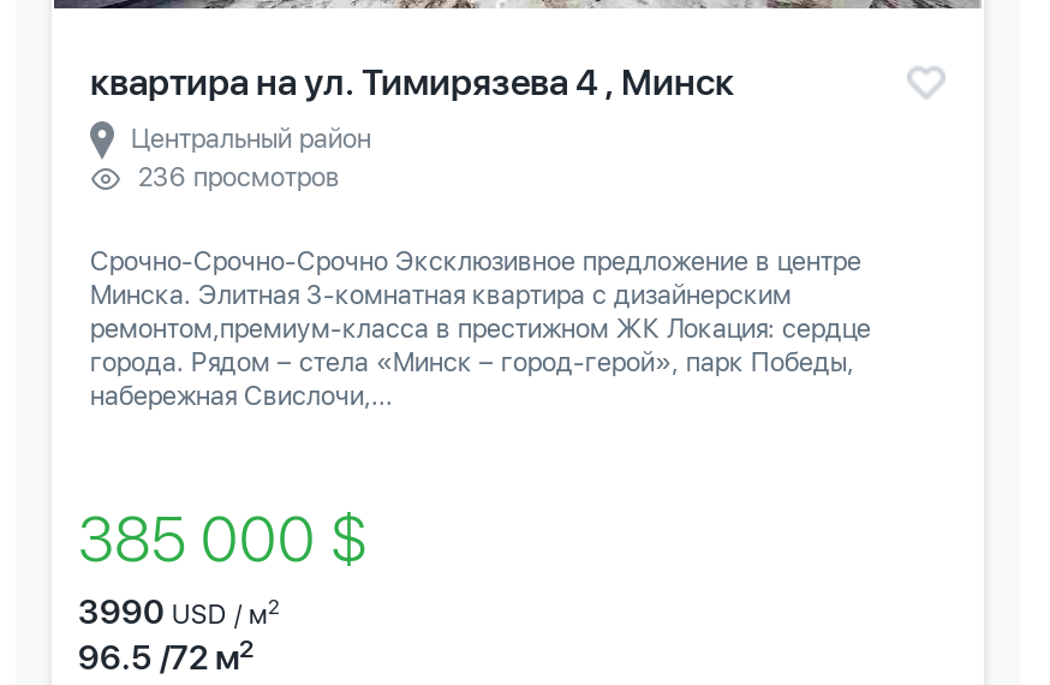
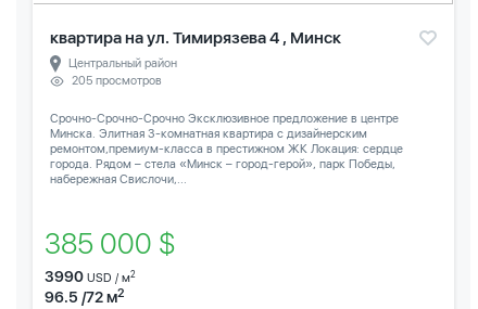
- 236 просмотров
+ 205 просмотров
